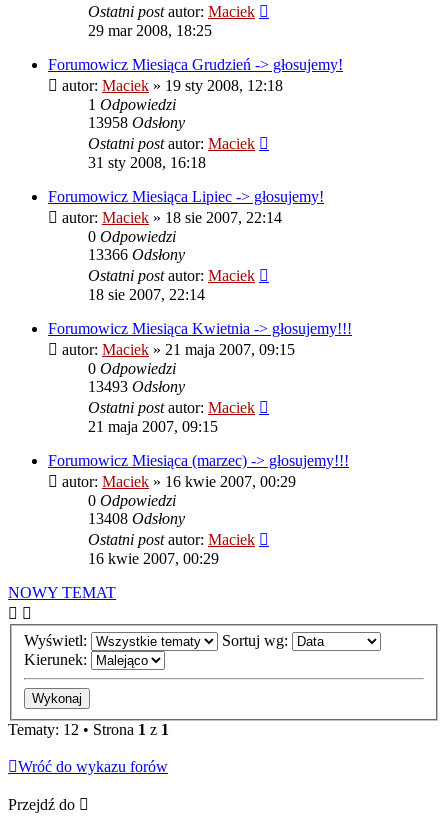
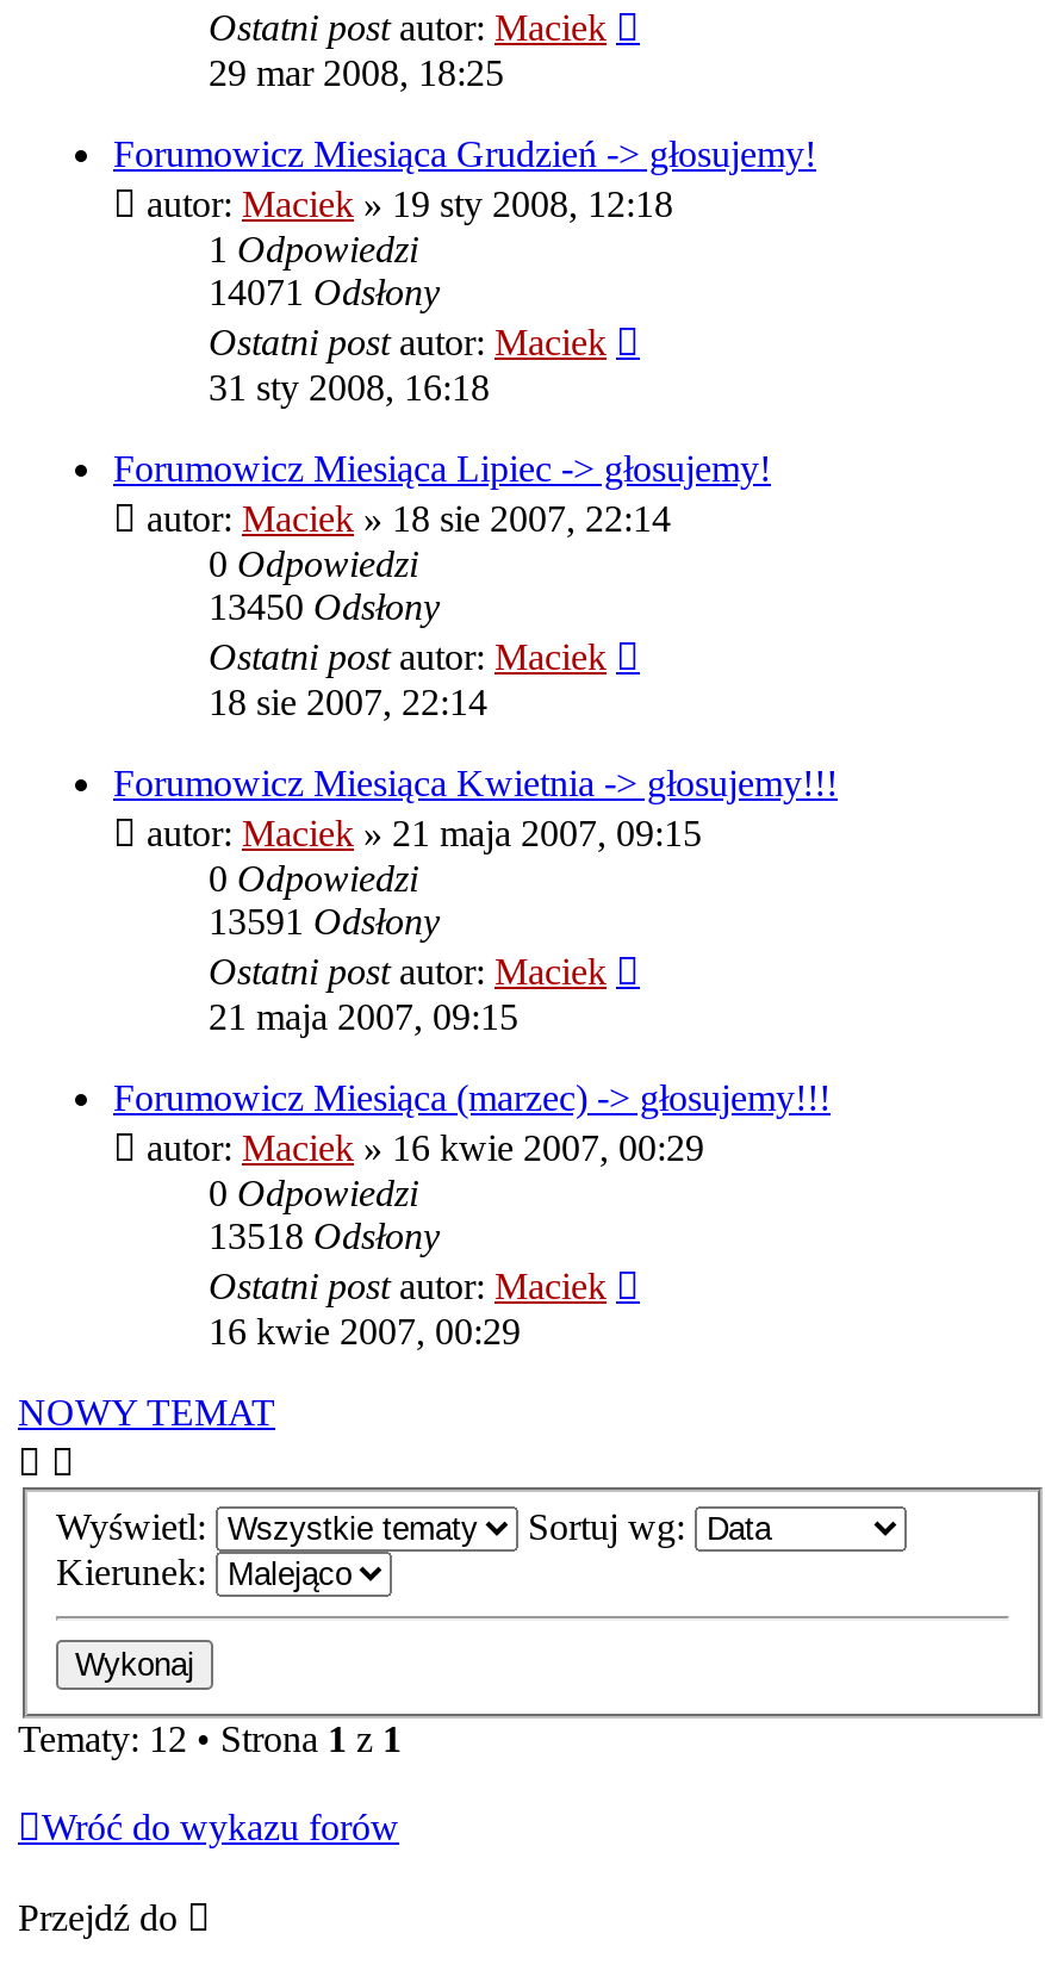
- 13958 Odsłony
+ 14071 Odsłony

- 13366 Odsłony
+ 13450 Odsłony

- 13493 Odsłony
+ 13591 Odsłony

- 13408 Odsłony
+ 13518 Odsłony
